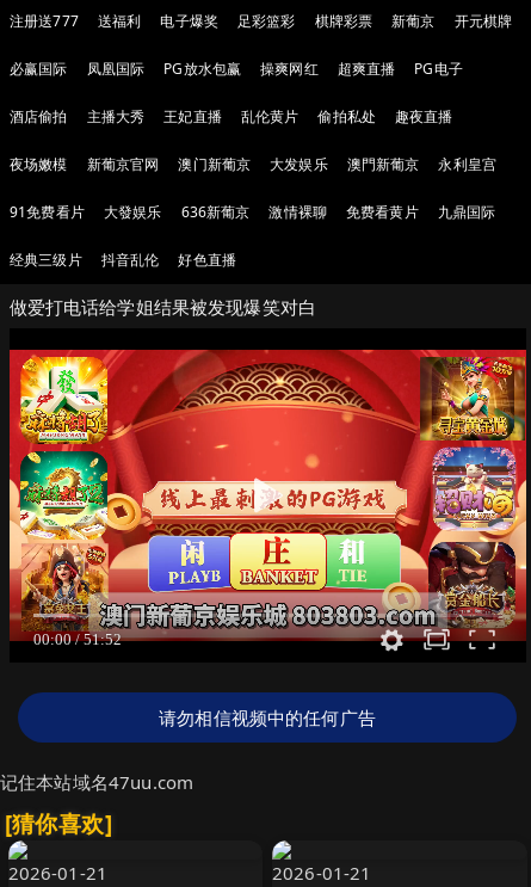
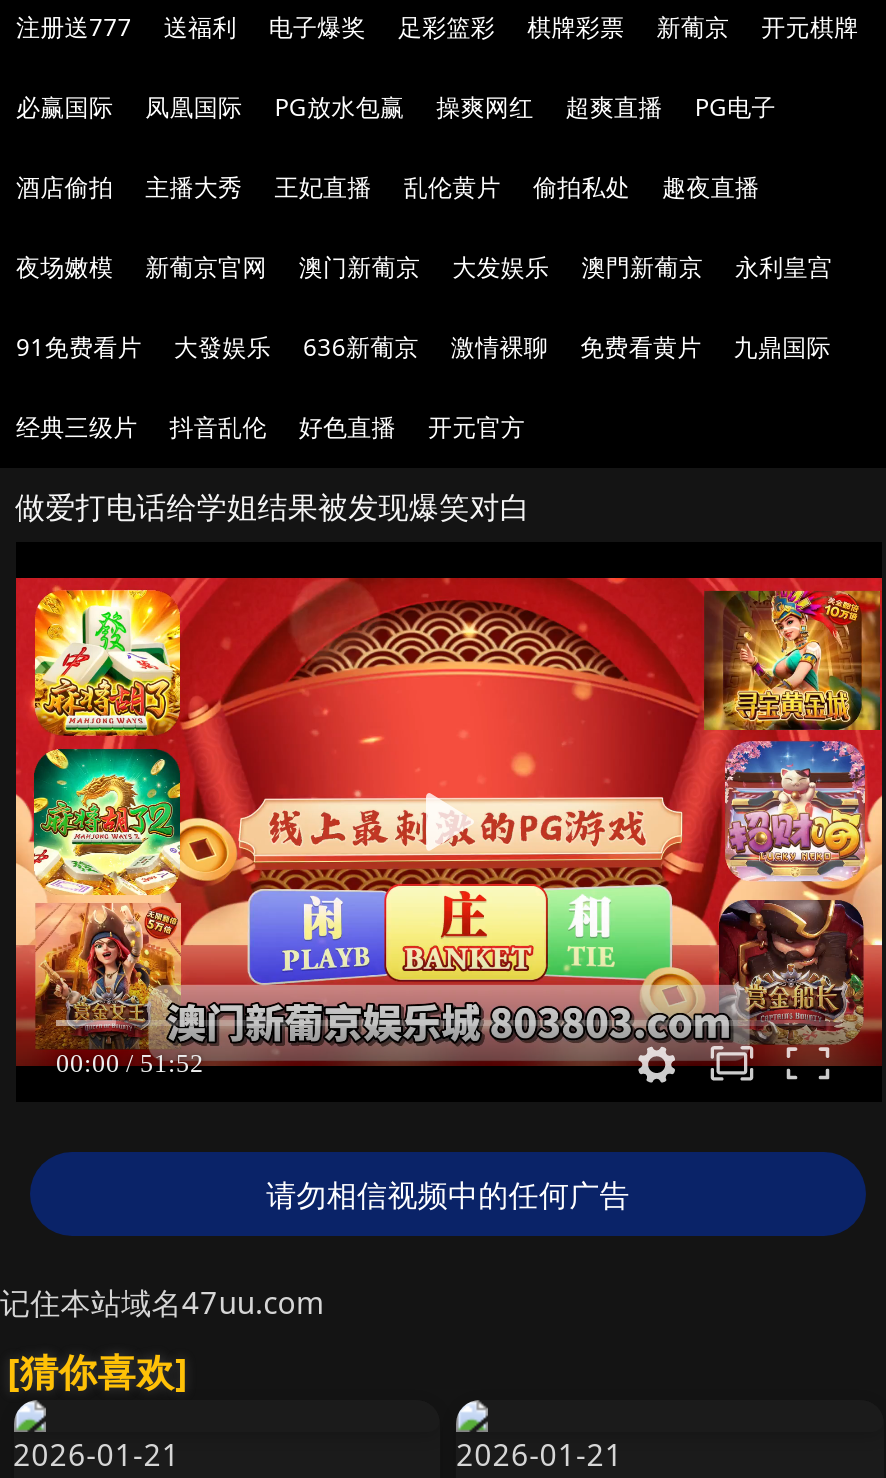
+ 开元官方
